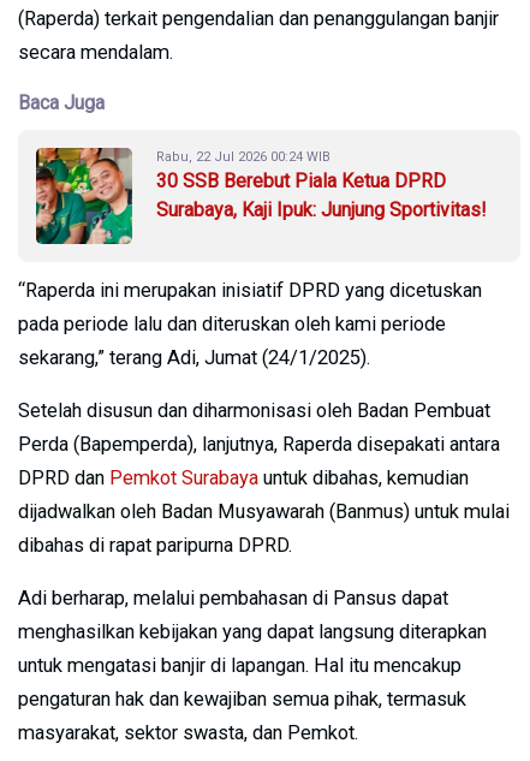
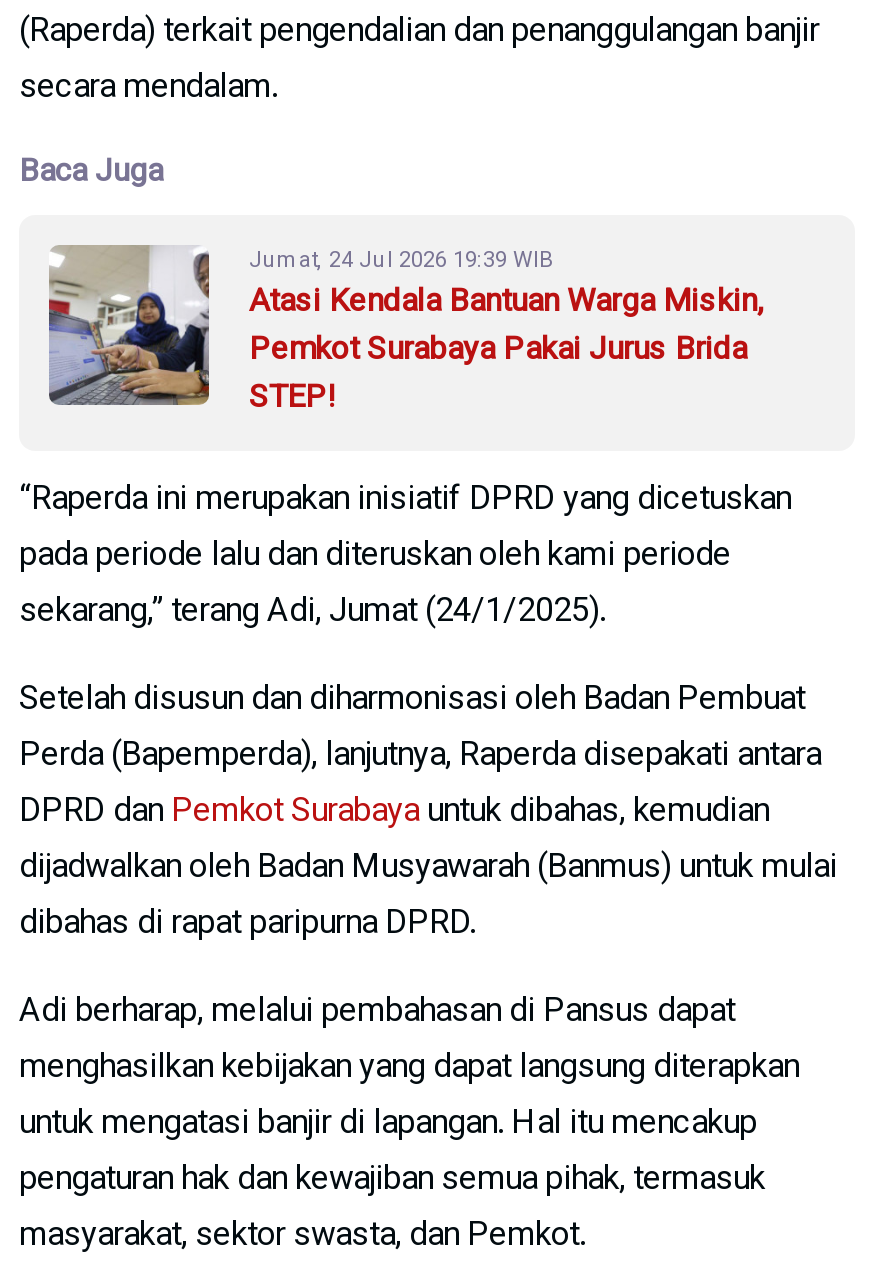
- [image]
- Rabu, 22 Jul 2026 00:24 WIB
- 30 SSB Berebut Piala Ketua DPRD
- Surabaya, Kaji Ipuk: Junjung Sportivitas!
+ [image]
+ Jumat, 24 Jul 2026 19:39 WIB
+ Atasi Kendala Bantuan Warga Miskin,
+ Pemkot Surabaya Pakai Jurus Brida
+ STEP!
